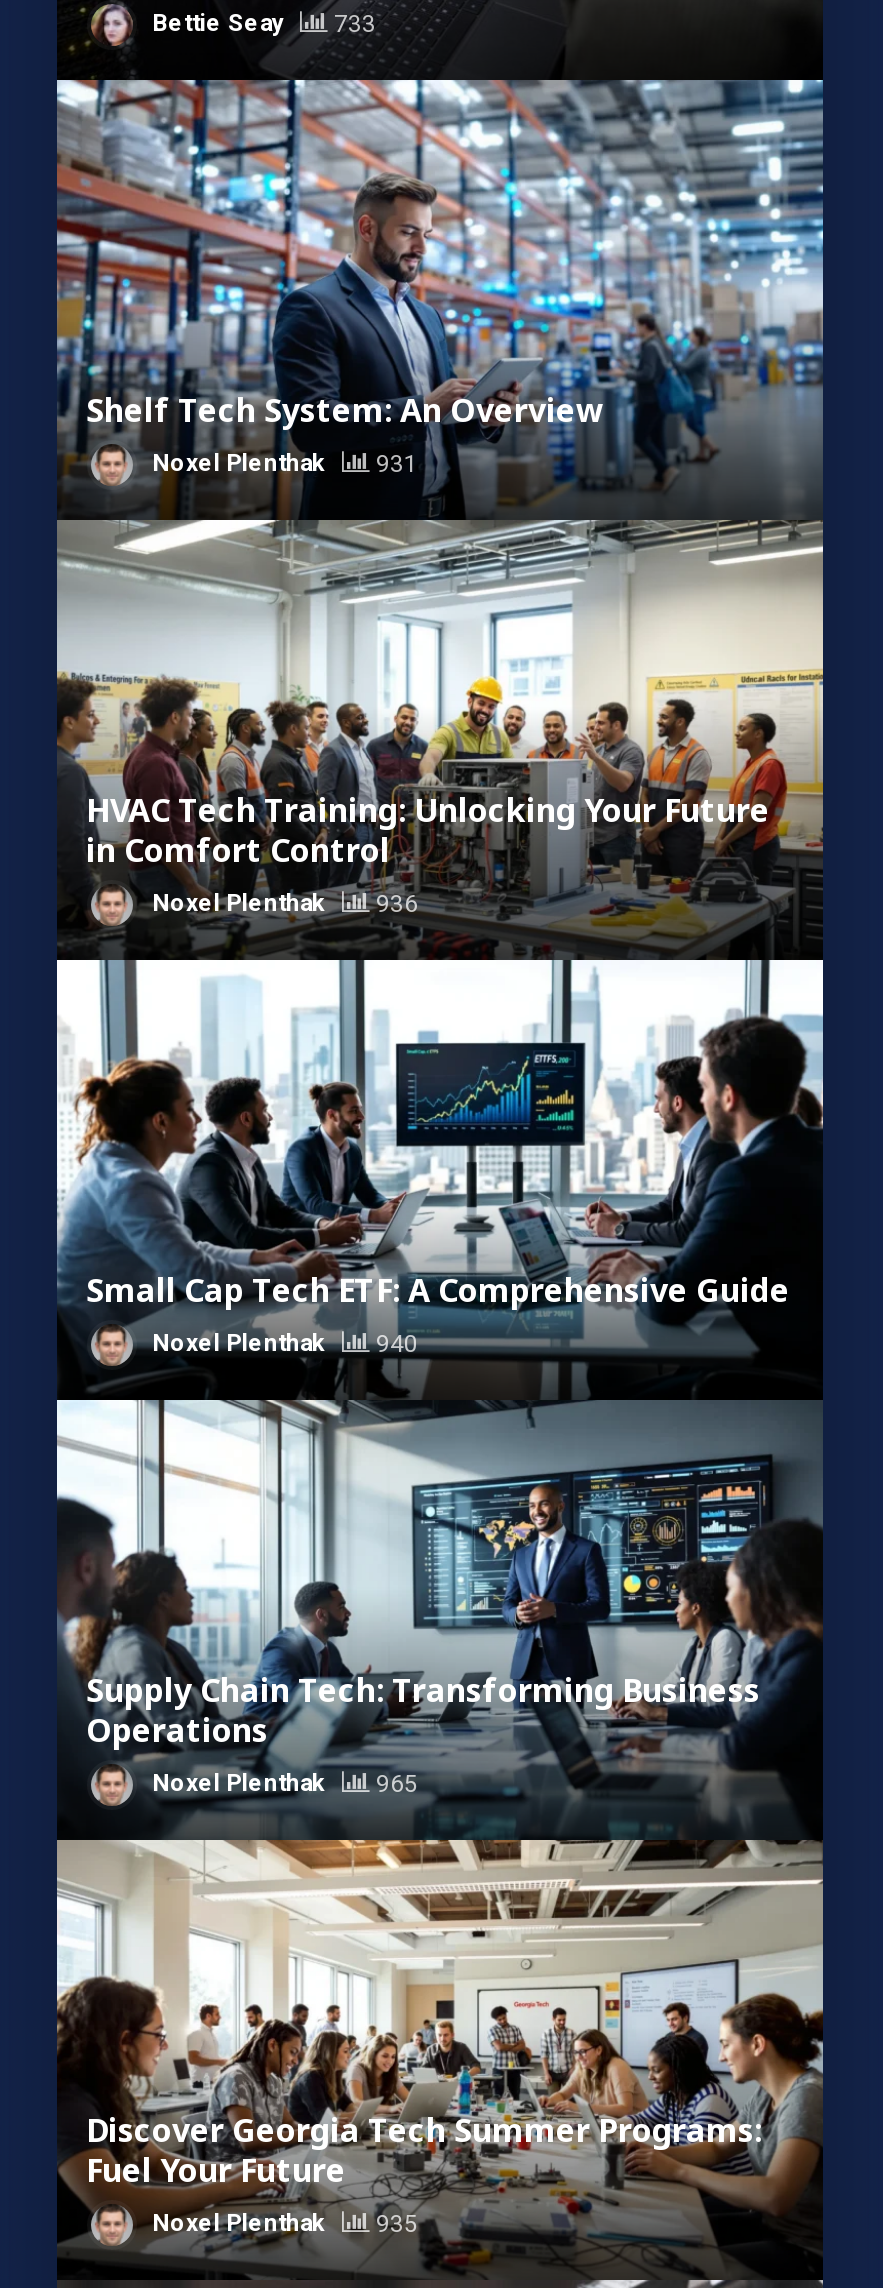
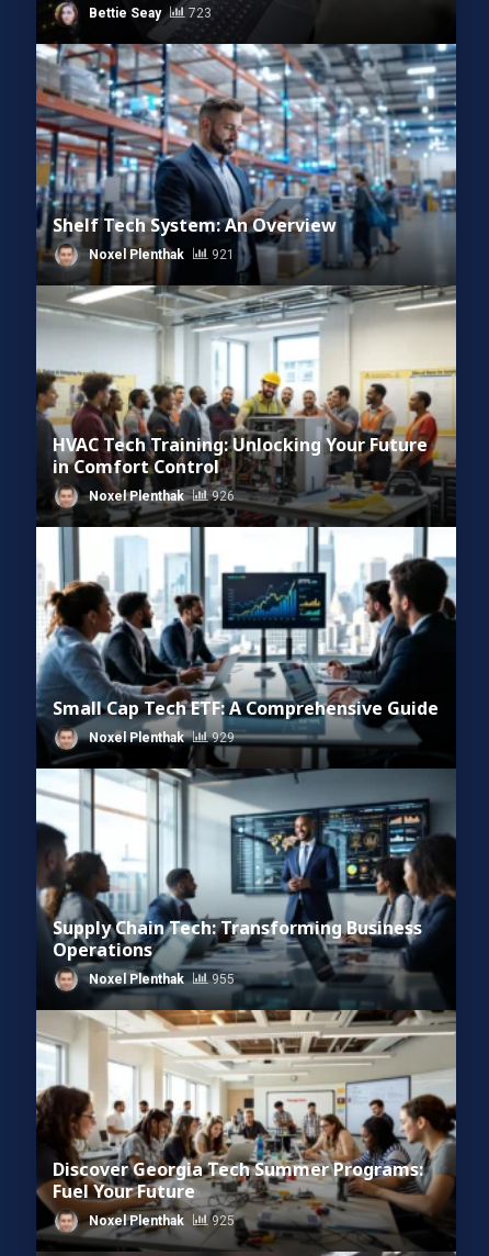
- Bettie Seay 733
+ Bettie Seay 723

- Noxel Plenthak 931
+ Noxel Plenthak 921

- Noxel Plenthak 936
+ Noxel Plenthak 926

- Noxel Plenthak 940
+ Noxel Plenthak 929

- Noxel Plenthak 965
+ Noxel Plenthak 955

- Noxel Plenthak 935
+ Noxel Plenthak 925
